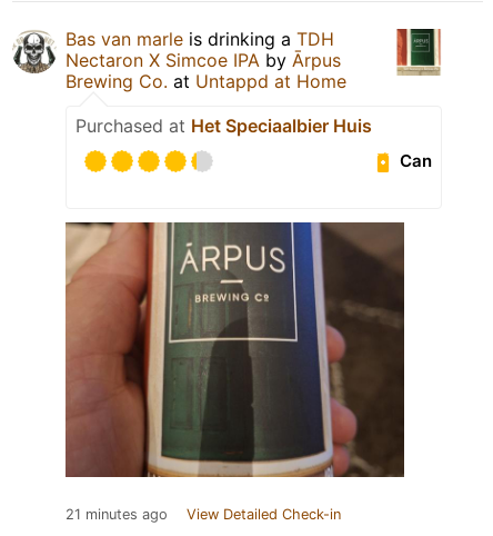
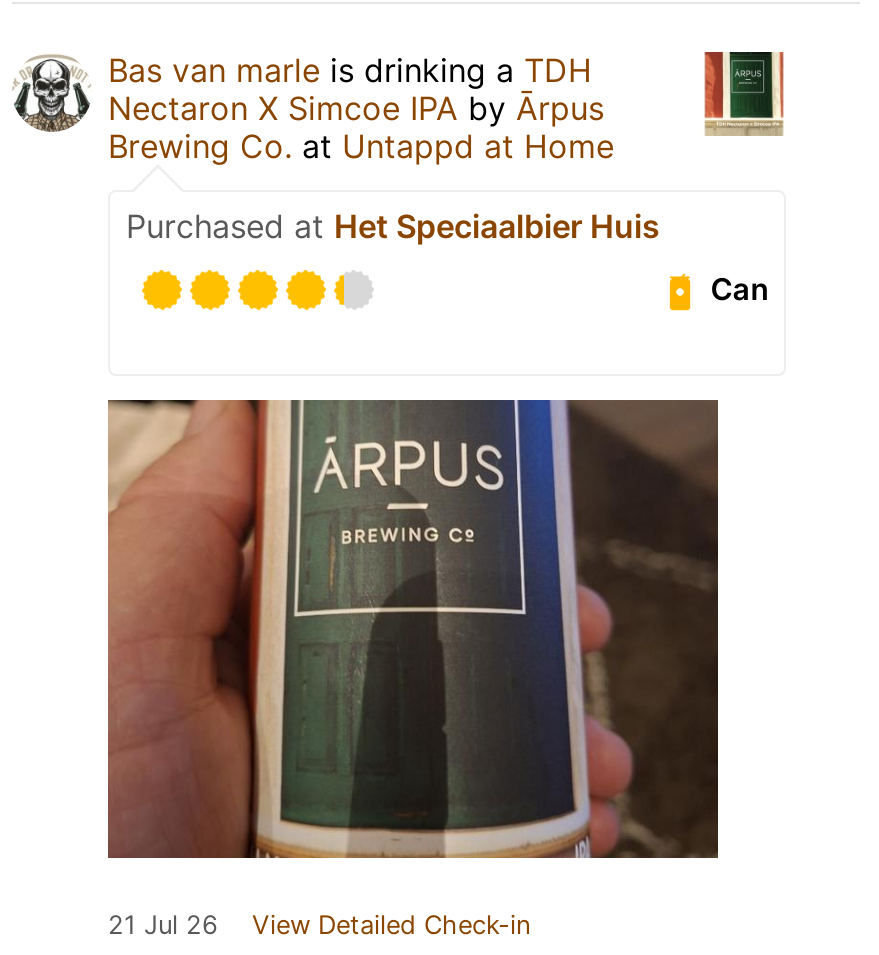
- 21 minutes ago View Detailed Check-in
+ 21 Jul 26 View Detailed Check-in
